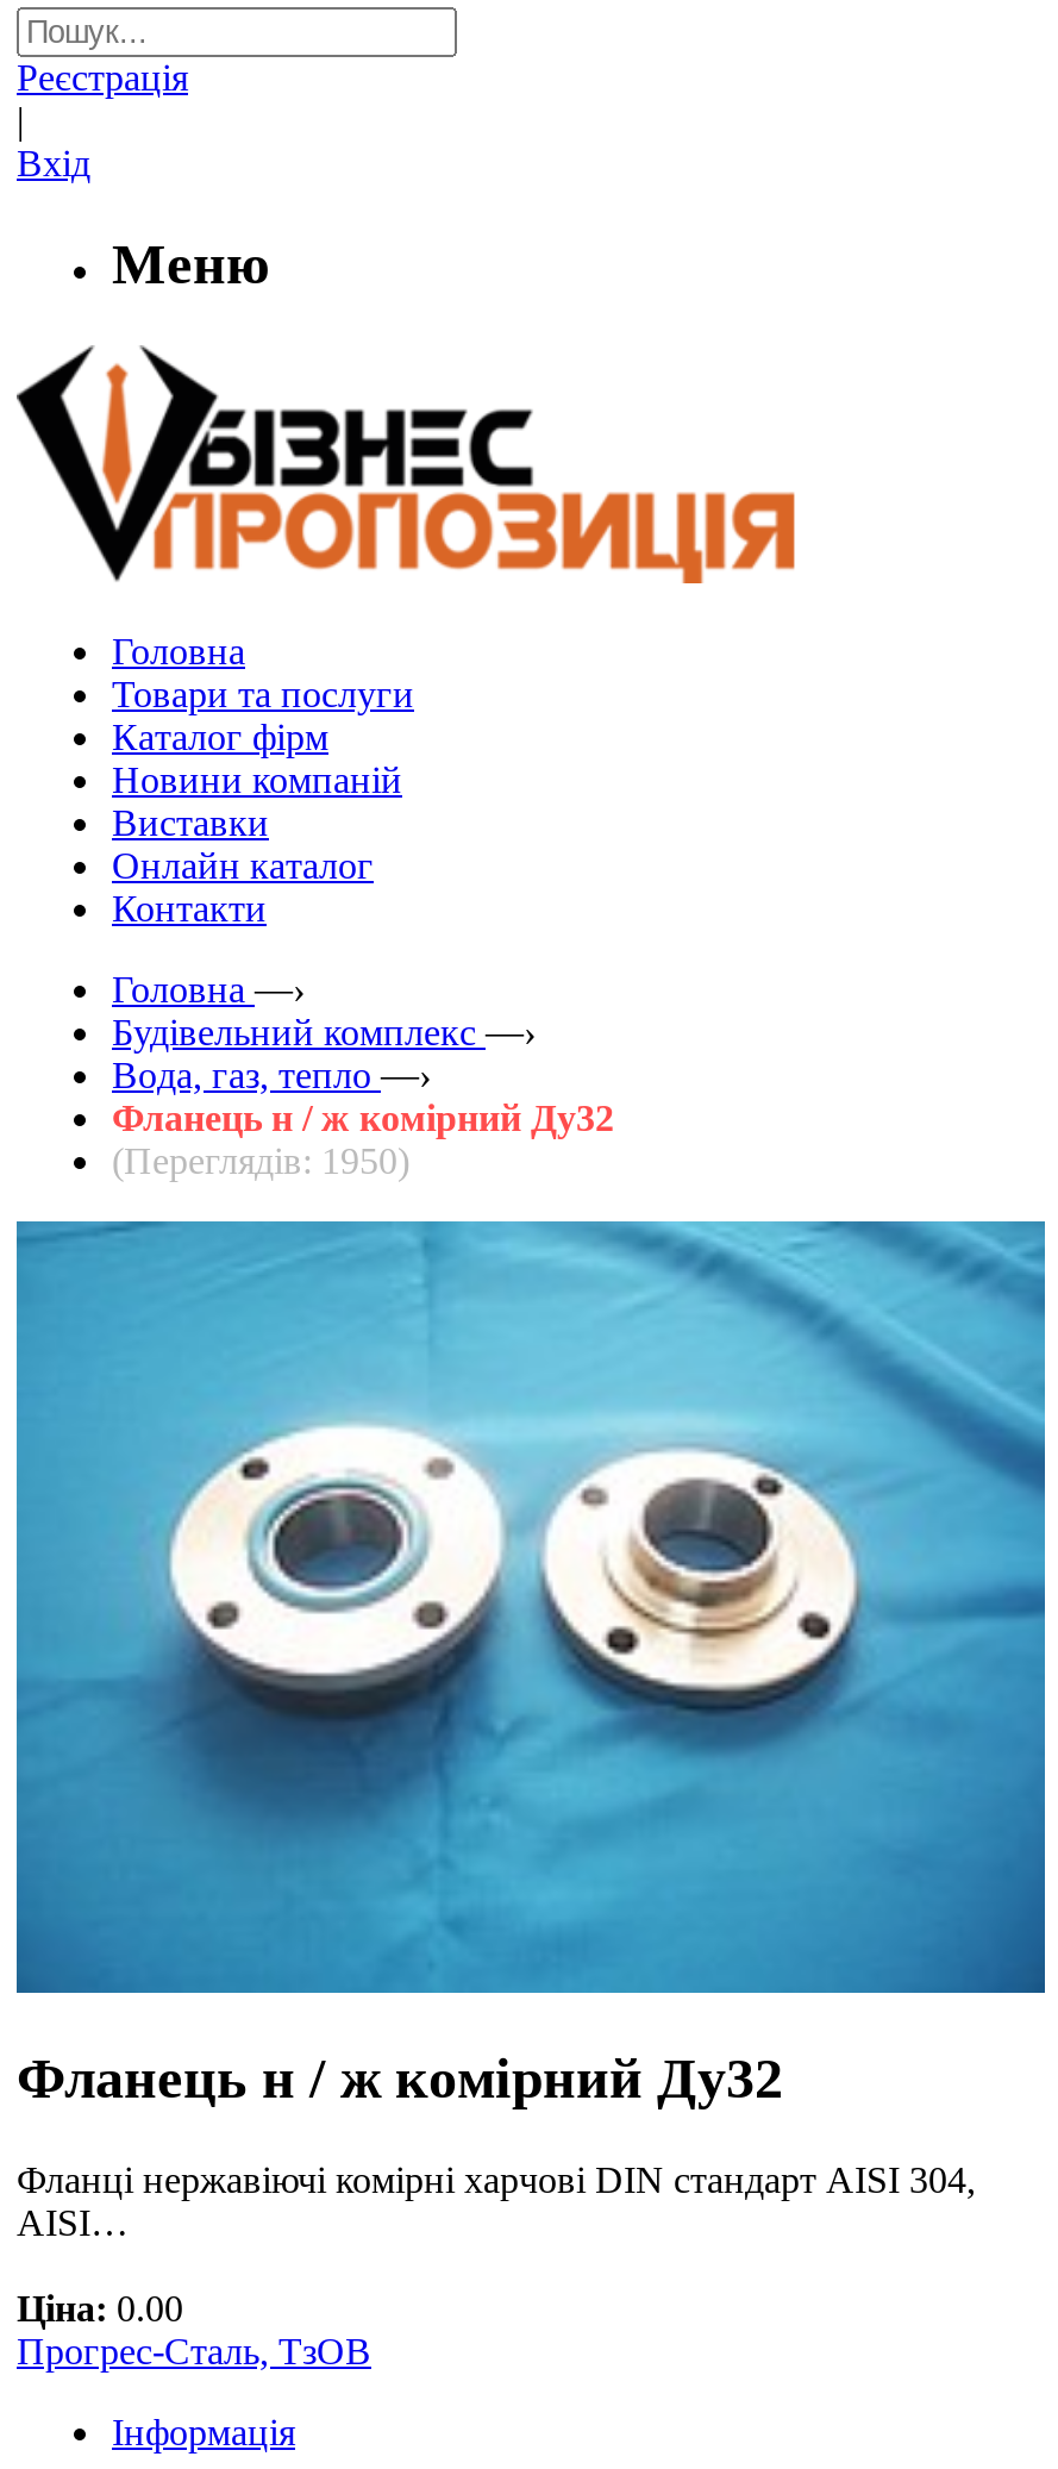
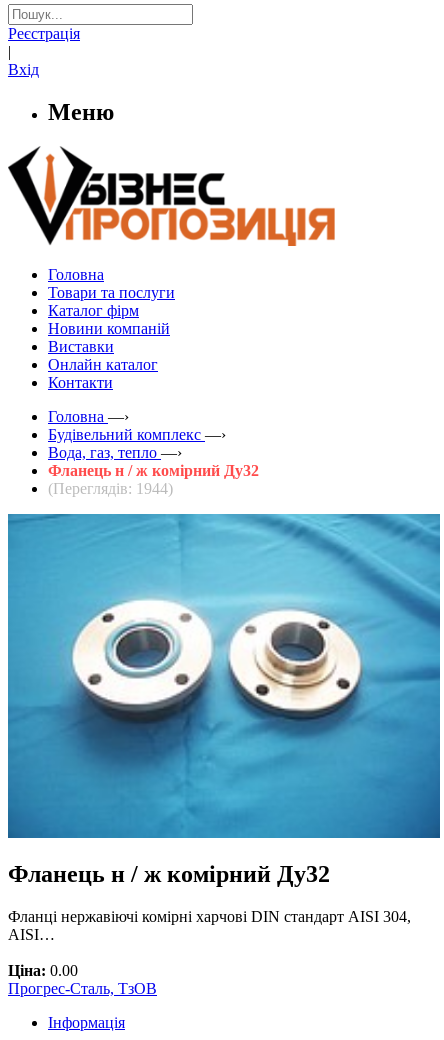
- (Переглядів: 1950)
+ (Переглядів: 1944)
